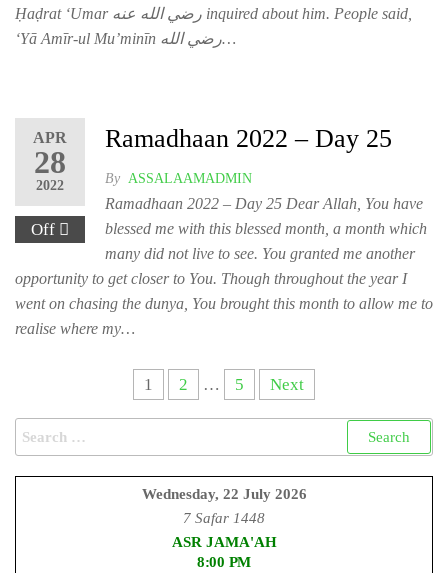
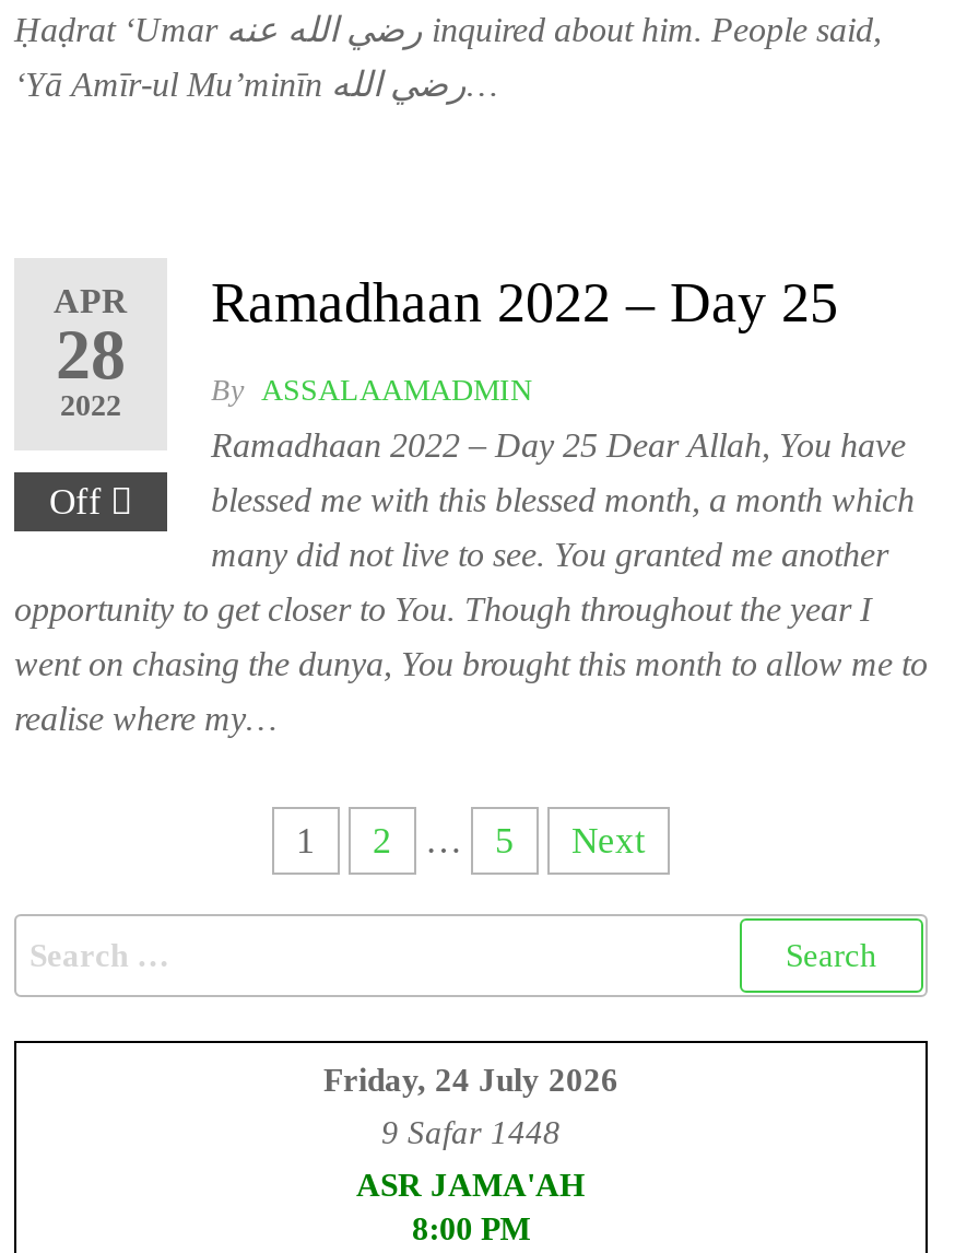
- Wednesday, 22 July 2026
+ Friday, 24 July 2026

- 7 Safar 1448
+ 9 Safar 1448
